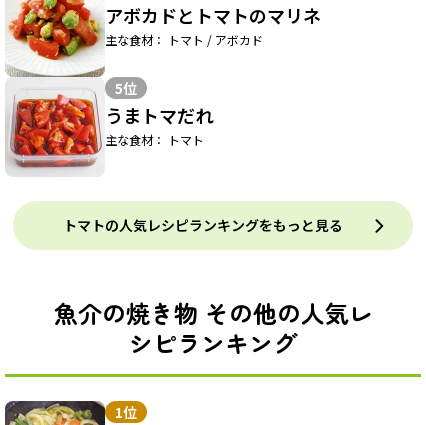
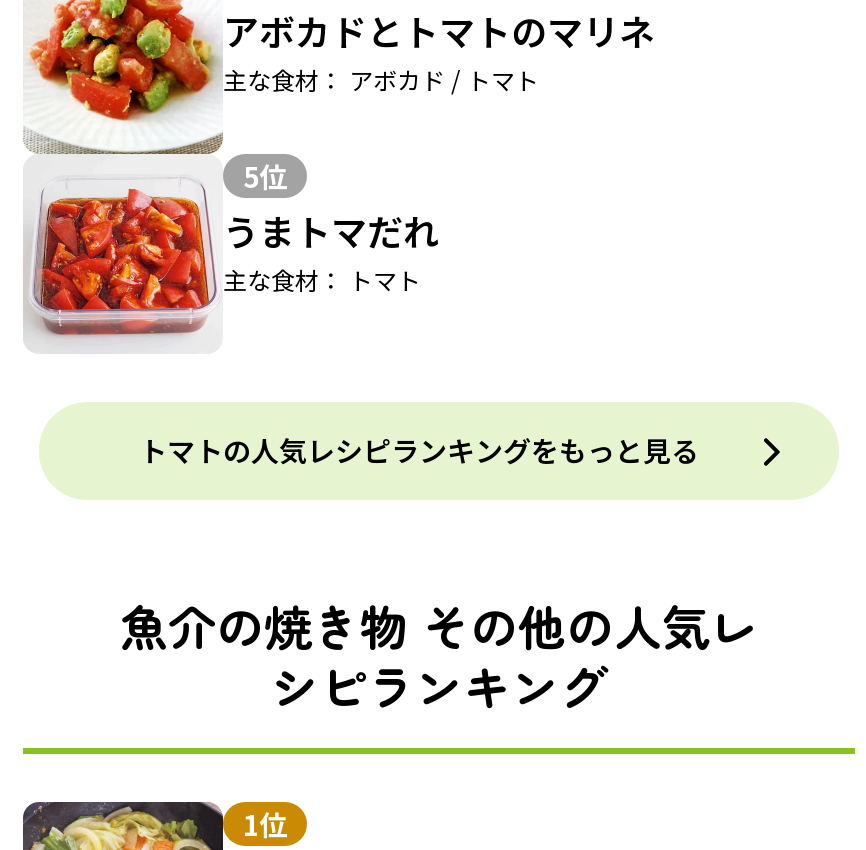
- 主な食材： トマト / アボカド
+ 主な食材： アボカド / トマト
